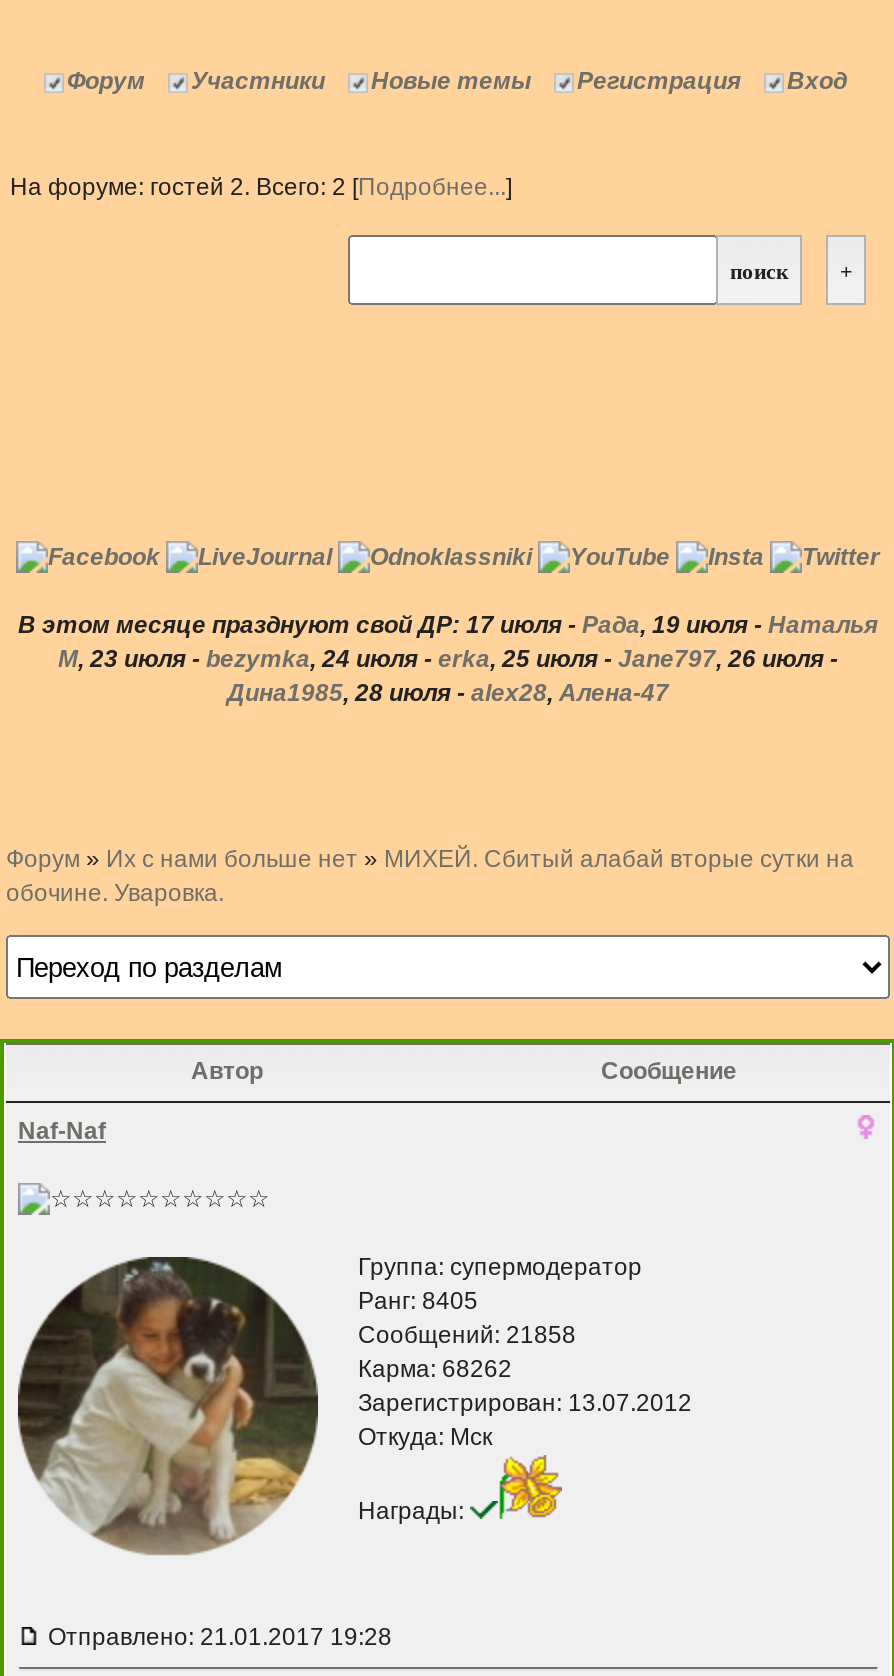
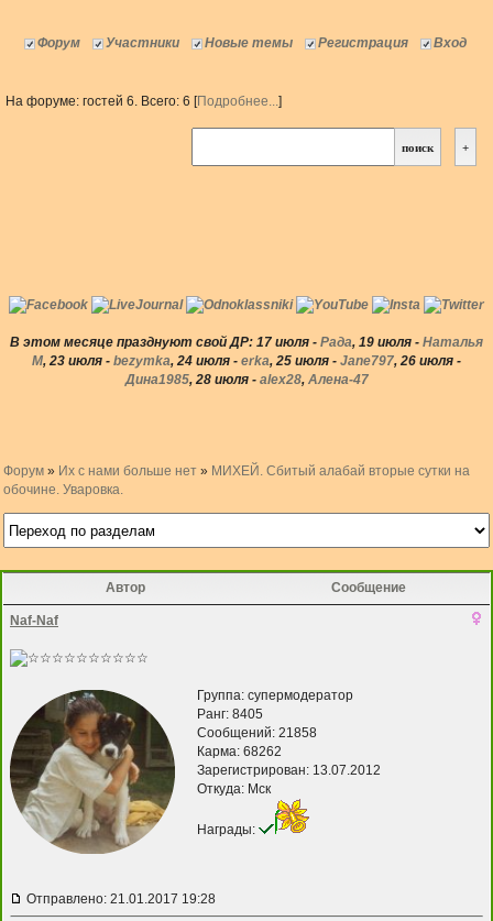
- На форуме: гостей 2. Всего: 2 [Подробнее...]
+ На форуме: гостей 6. Всего: 6 [Подробнее...]
